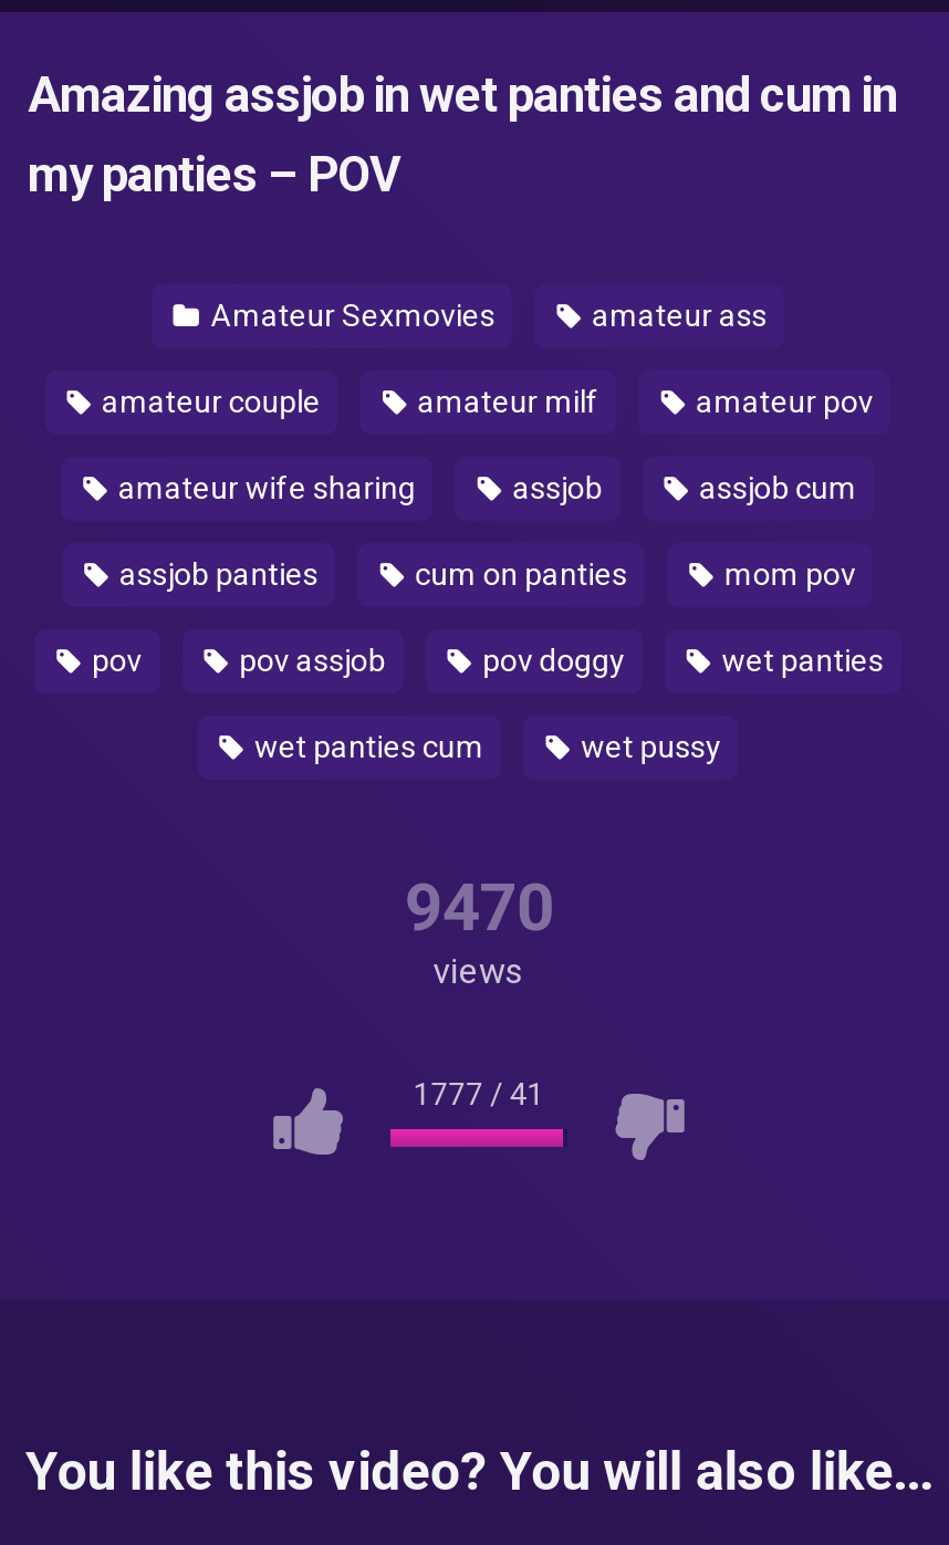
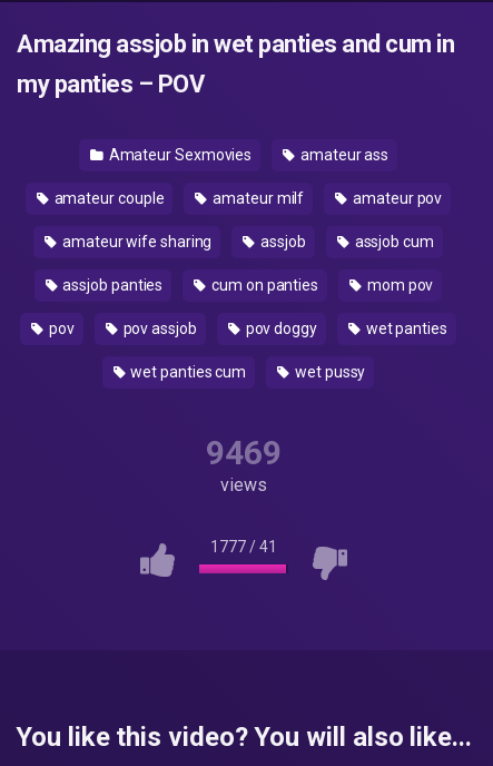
- 9470
+ 9469
